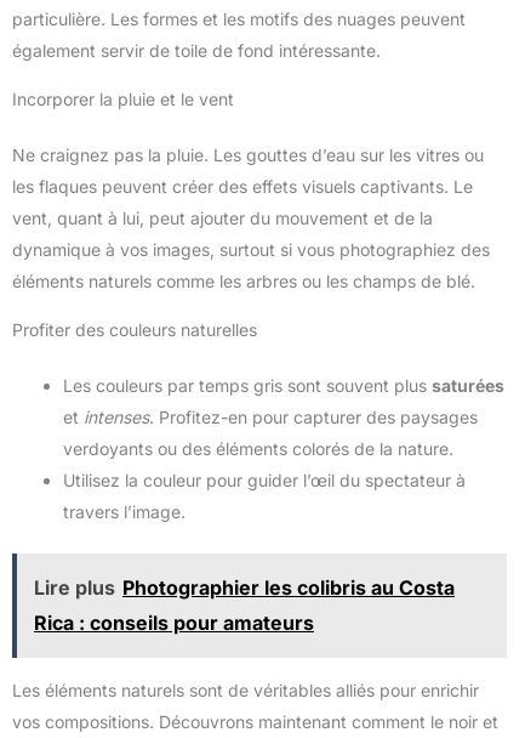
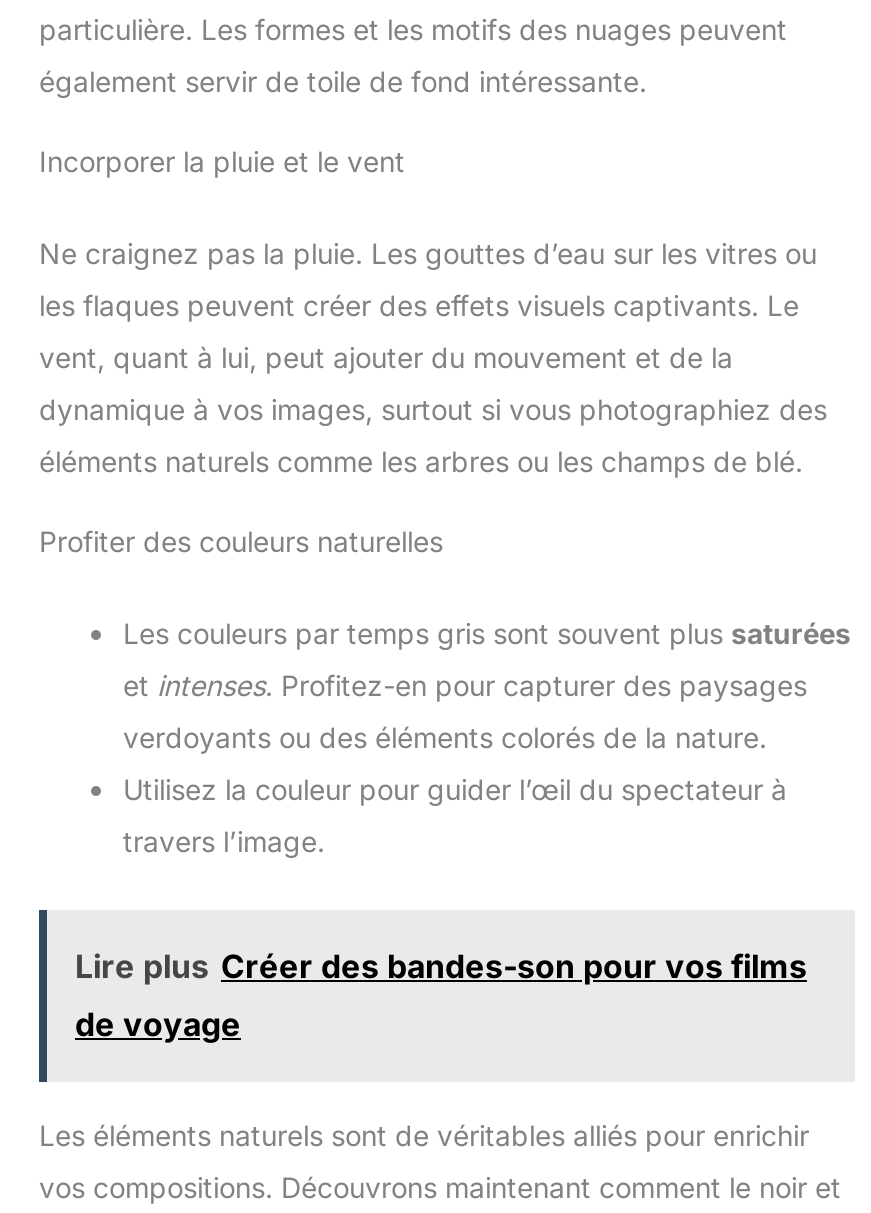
- Lire plus Photographier les colibris au Costa
- Rica : conseils pour amateurs
+ Lire plus Créer des bandes-son pour vos films
+ de voyage
